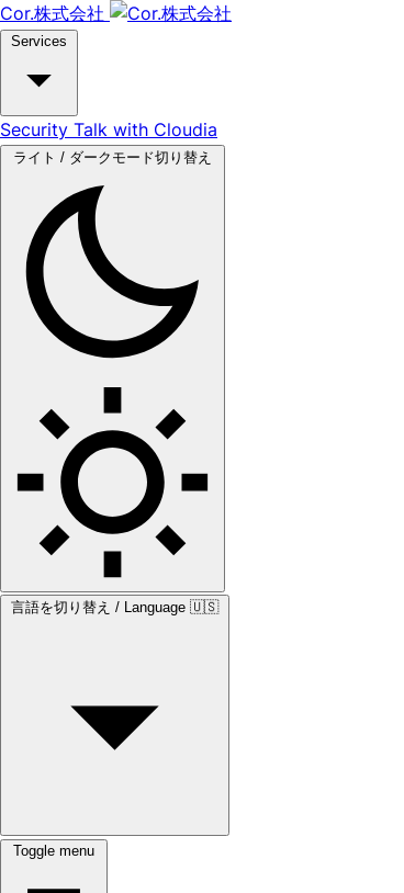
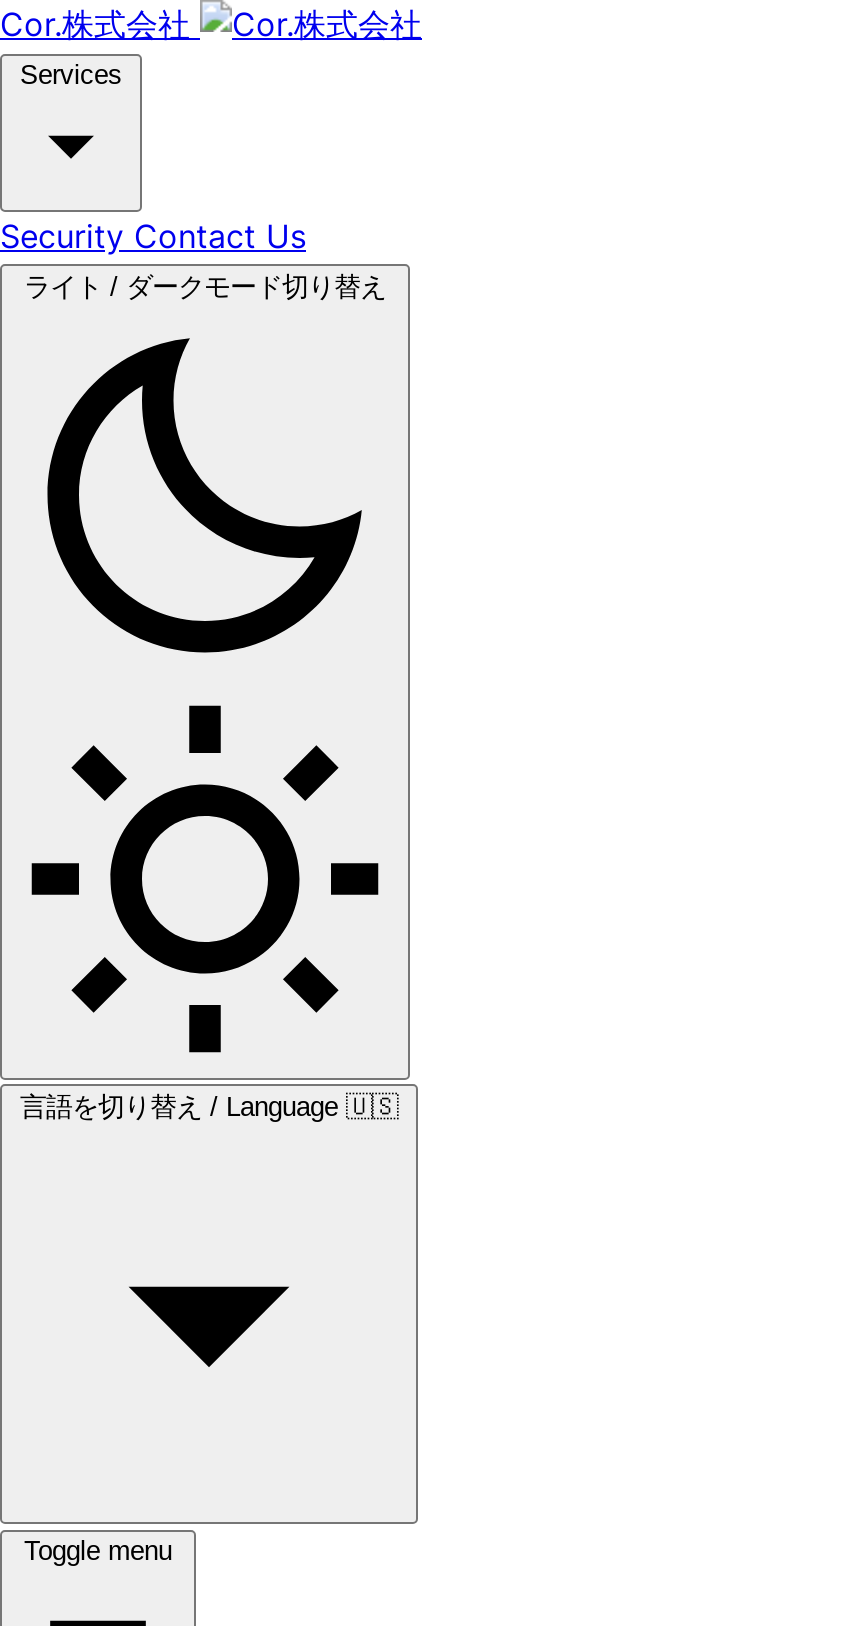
- Security Talk with Cloudia
+ Security Contact Us
